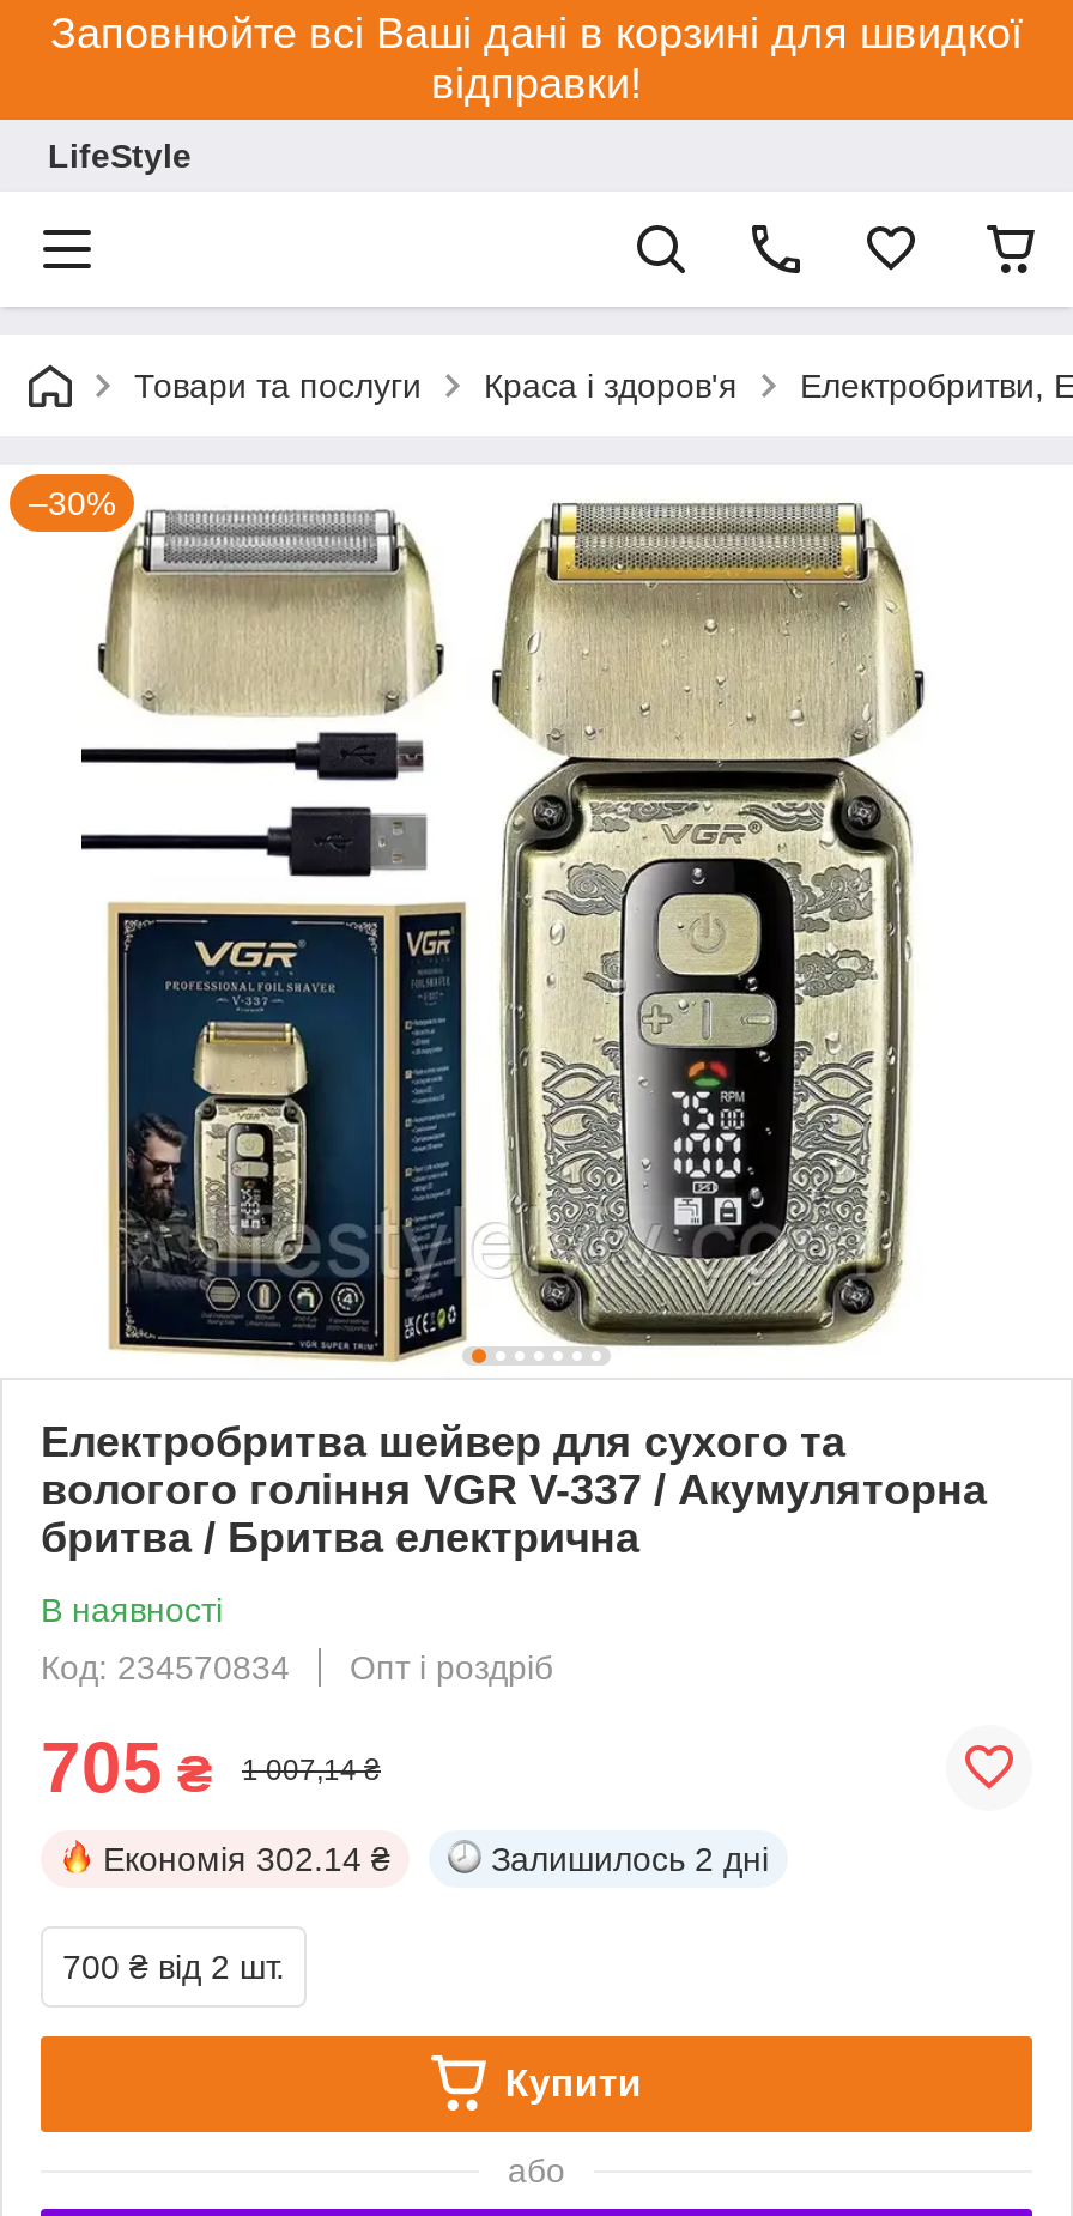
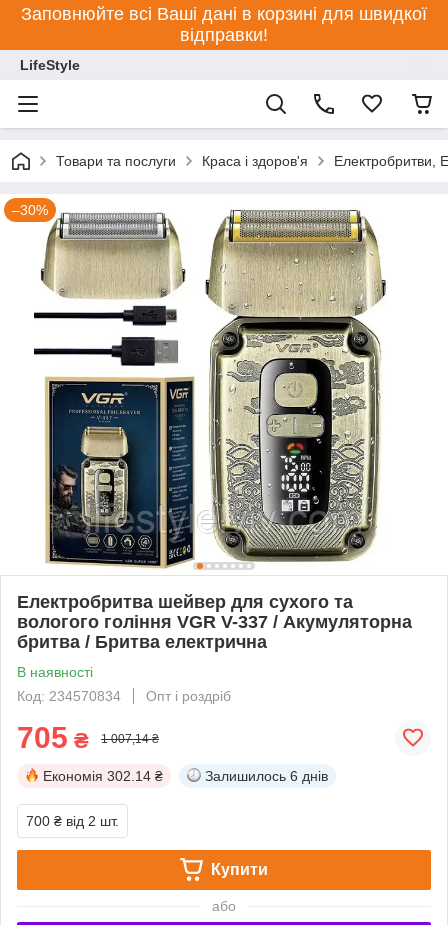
- Залишилось 2 дні
+ Залишилось 6 днів
